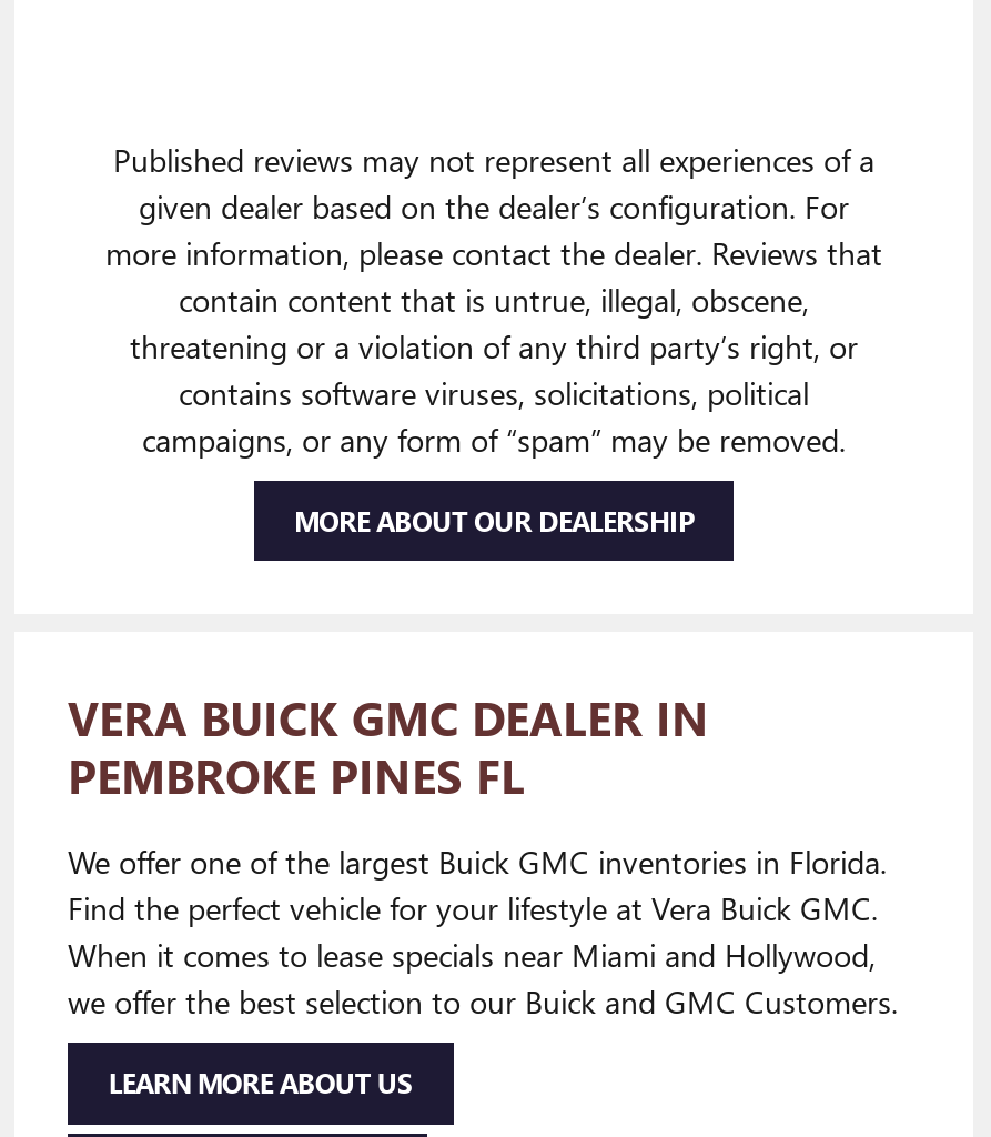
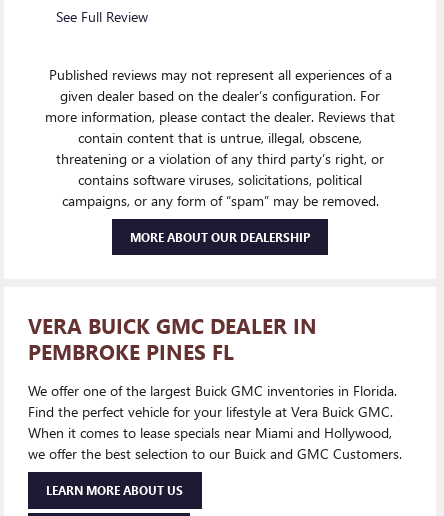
+ See Full Review
